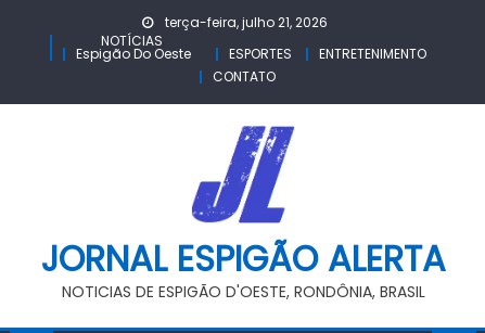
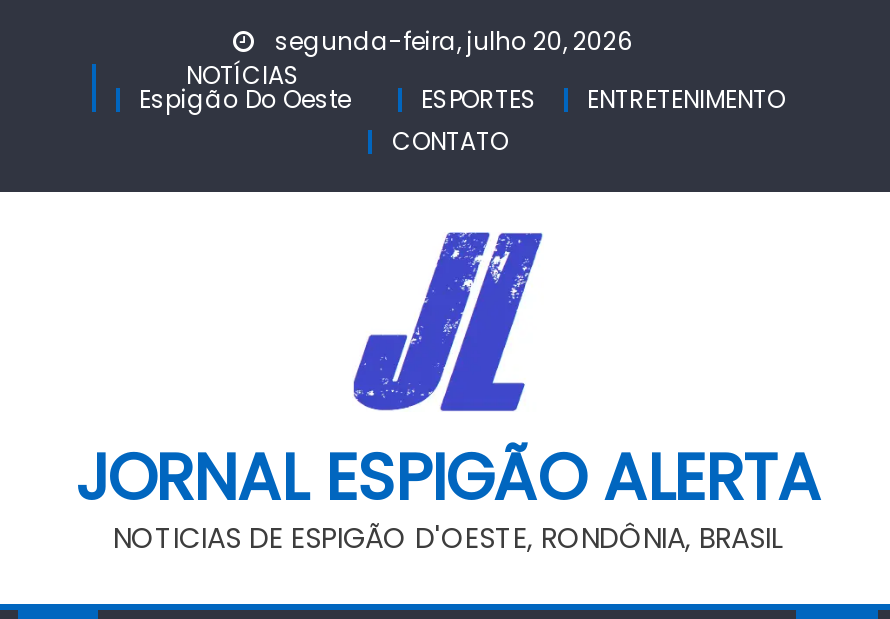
- terça-feira, julho 21, 2026
+ segunda-feira, julho 20, 2026
